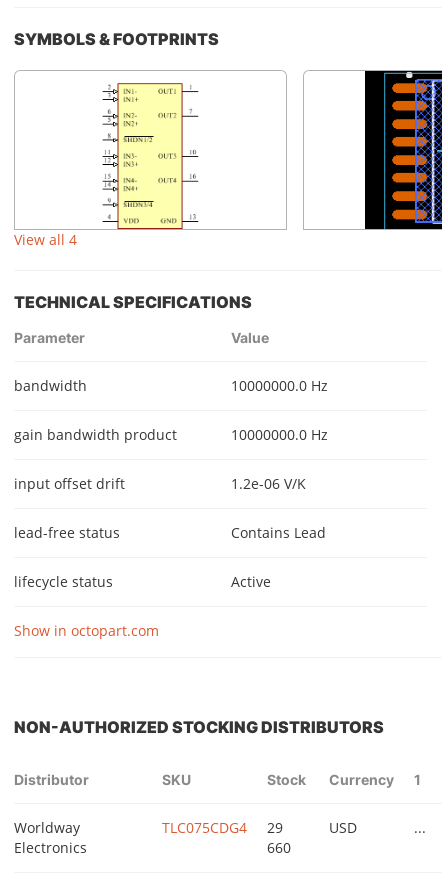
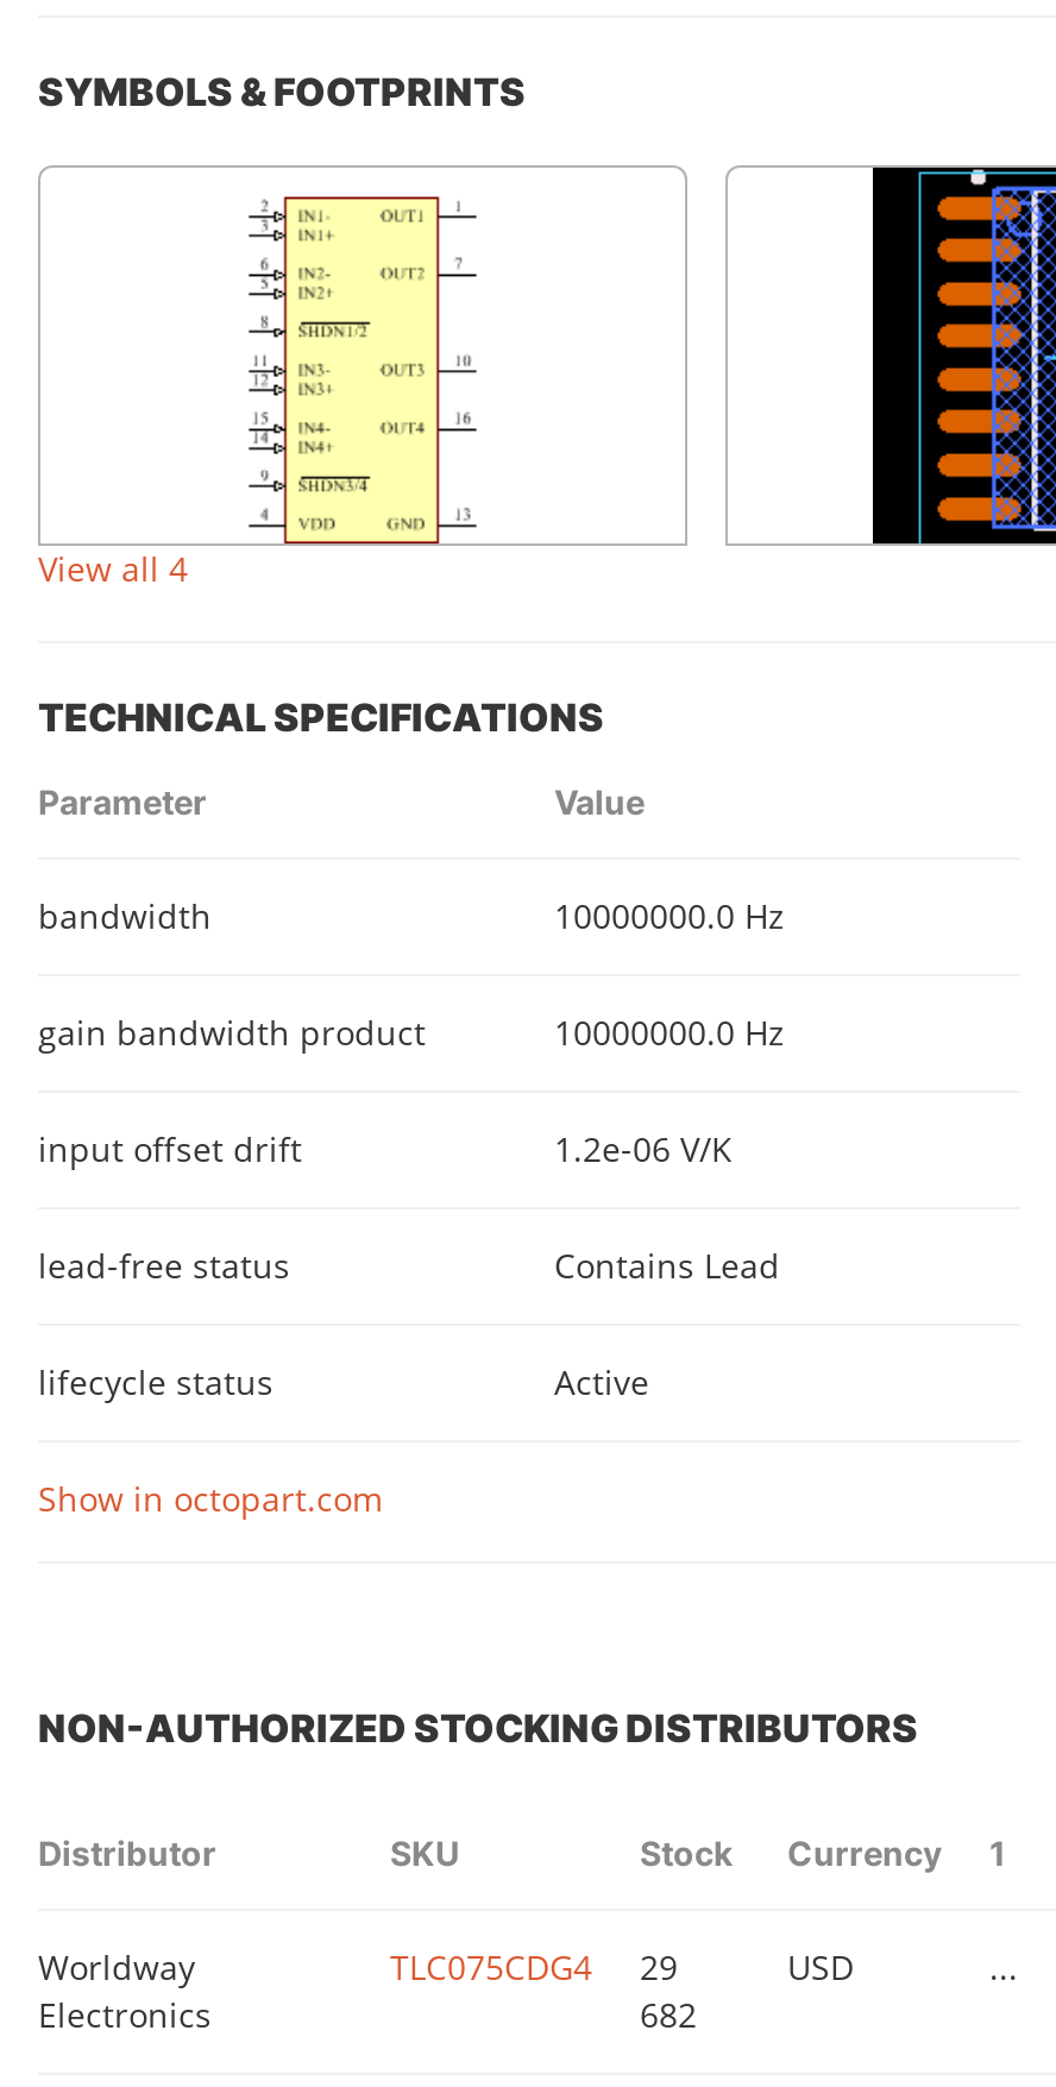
- 660
+ 682
